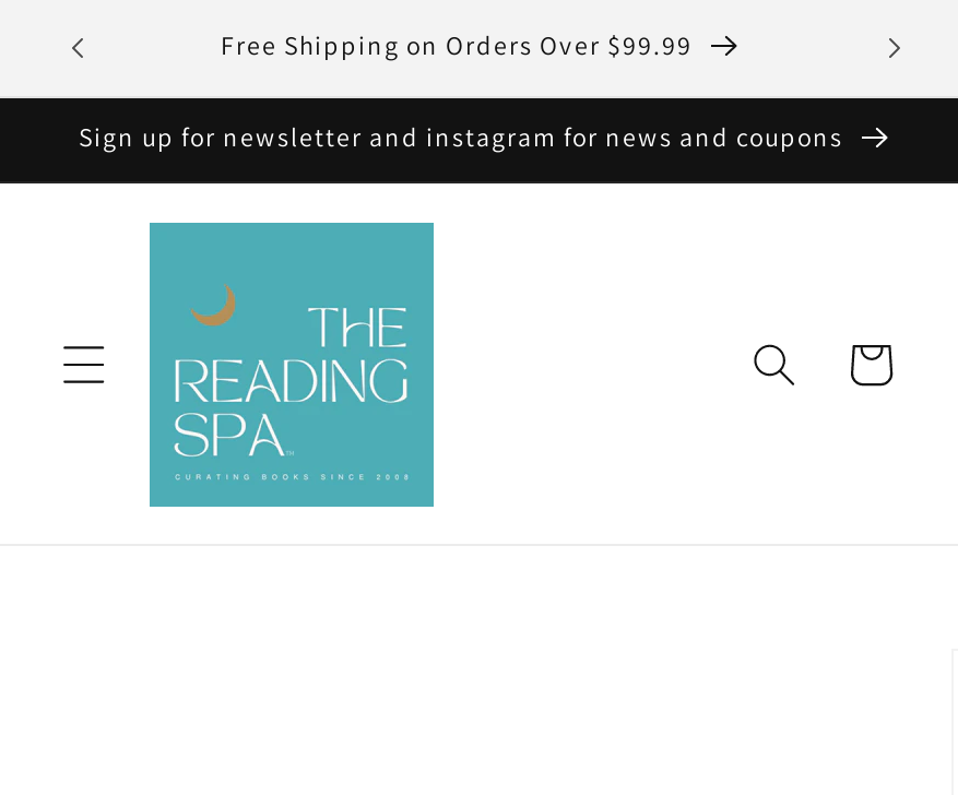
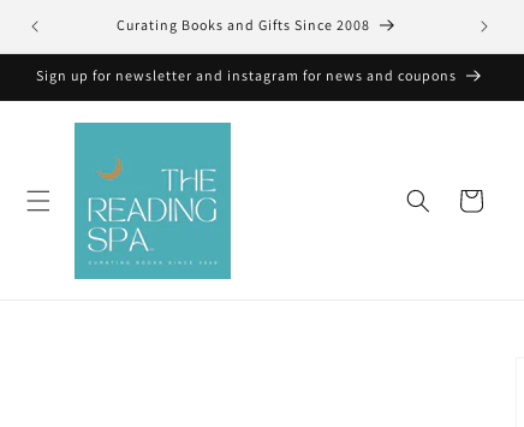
- Free Shipping on Orders Over $99.99
